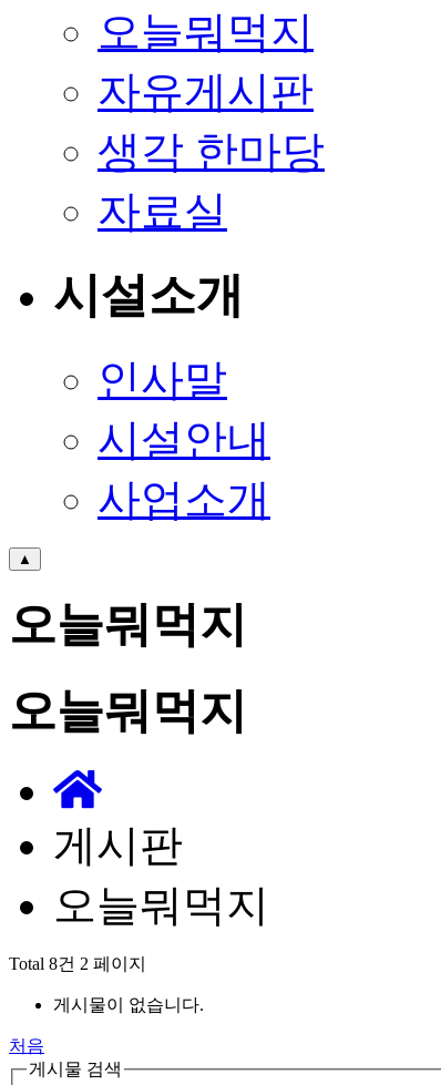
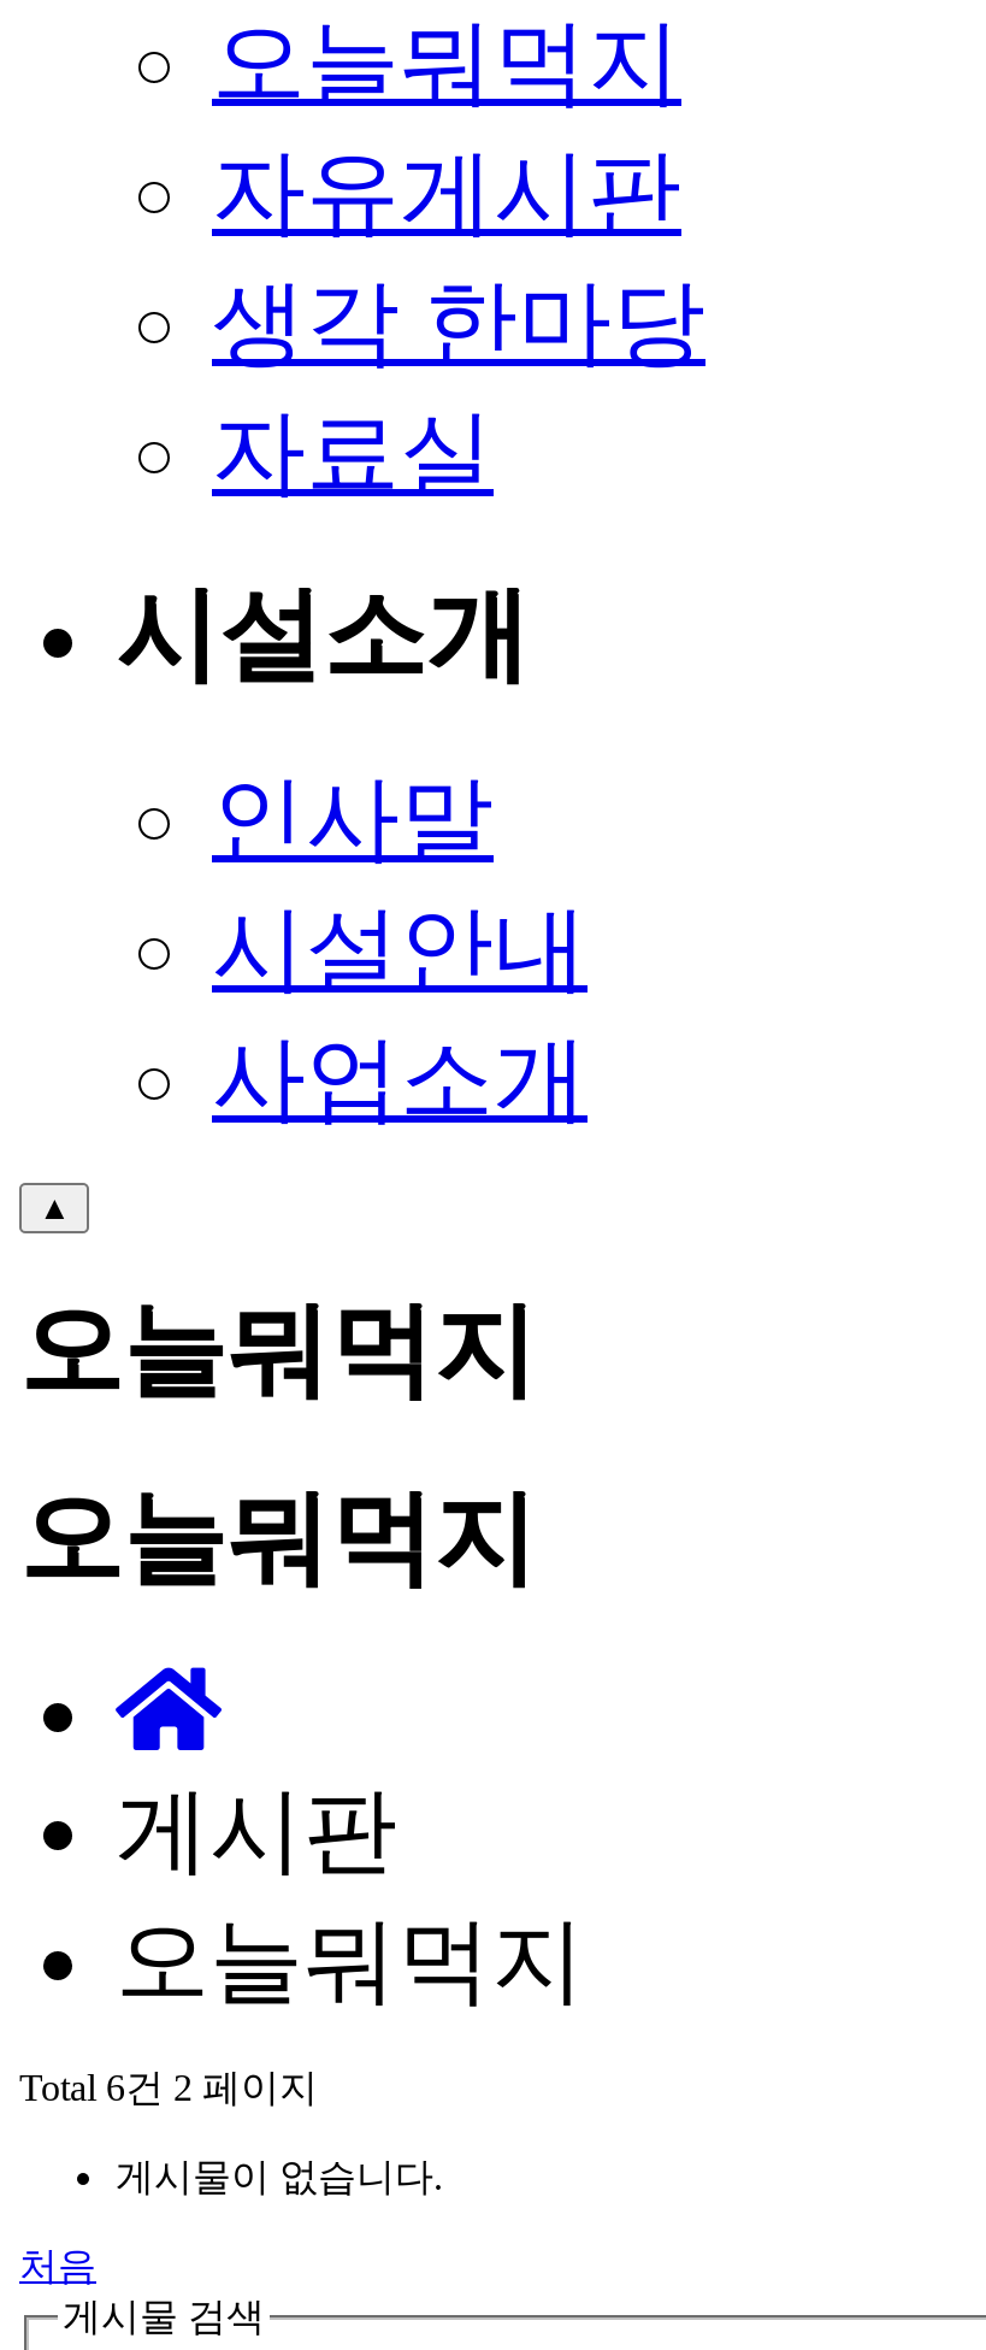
- Total 8건 2 페이지
+ Total 6건 2 페이지
